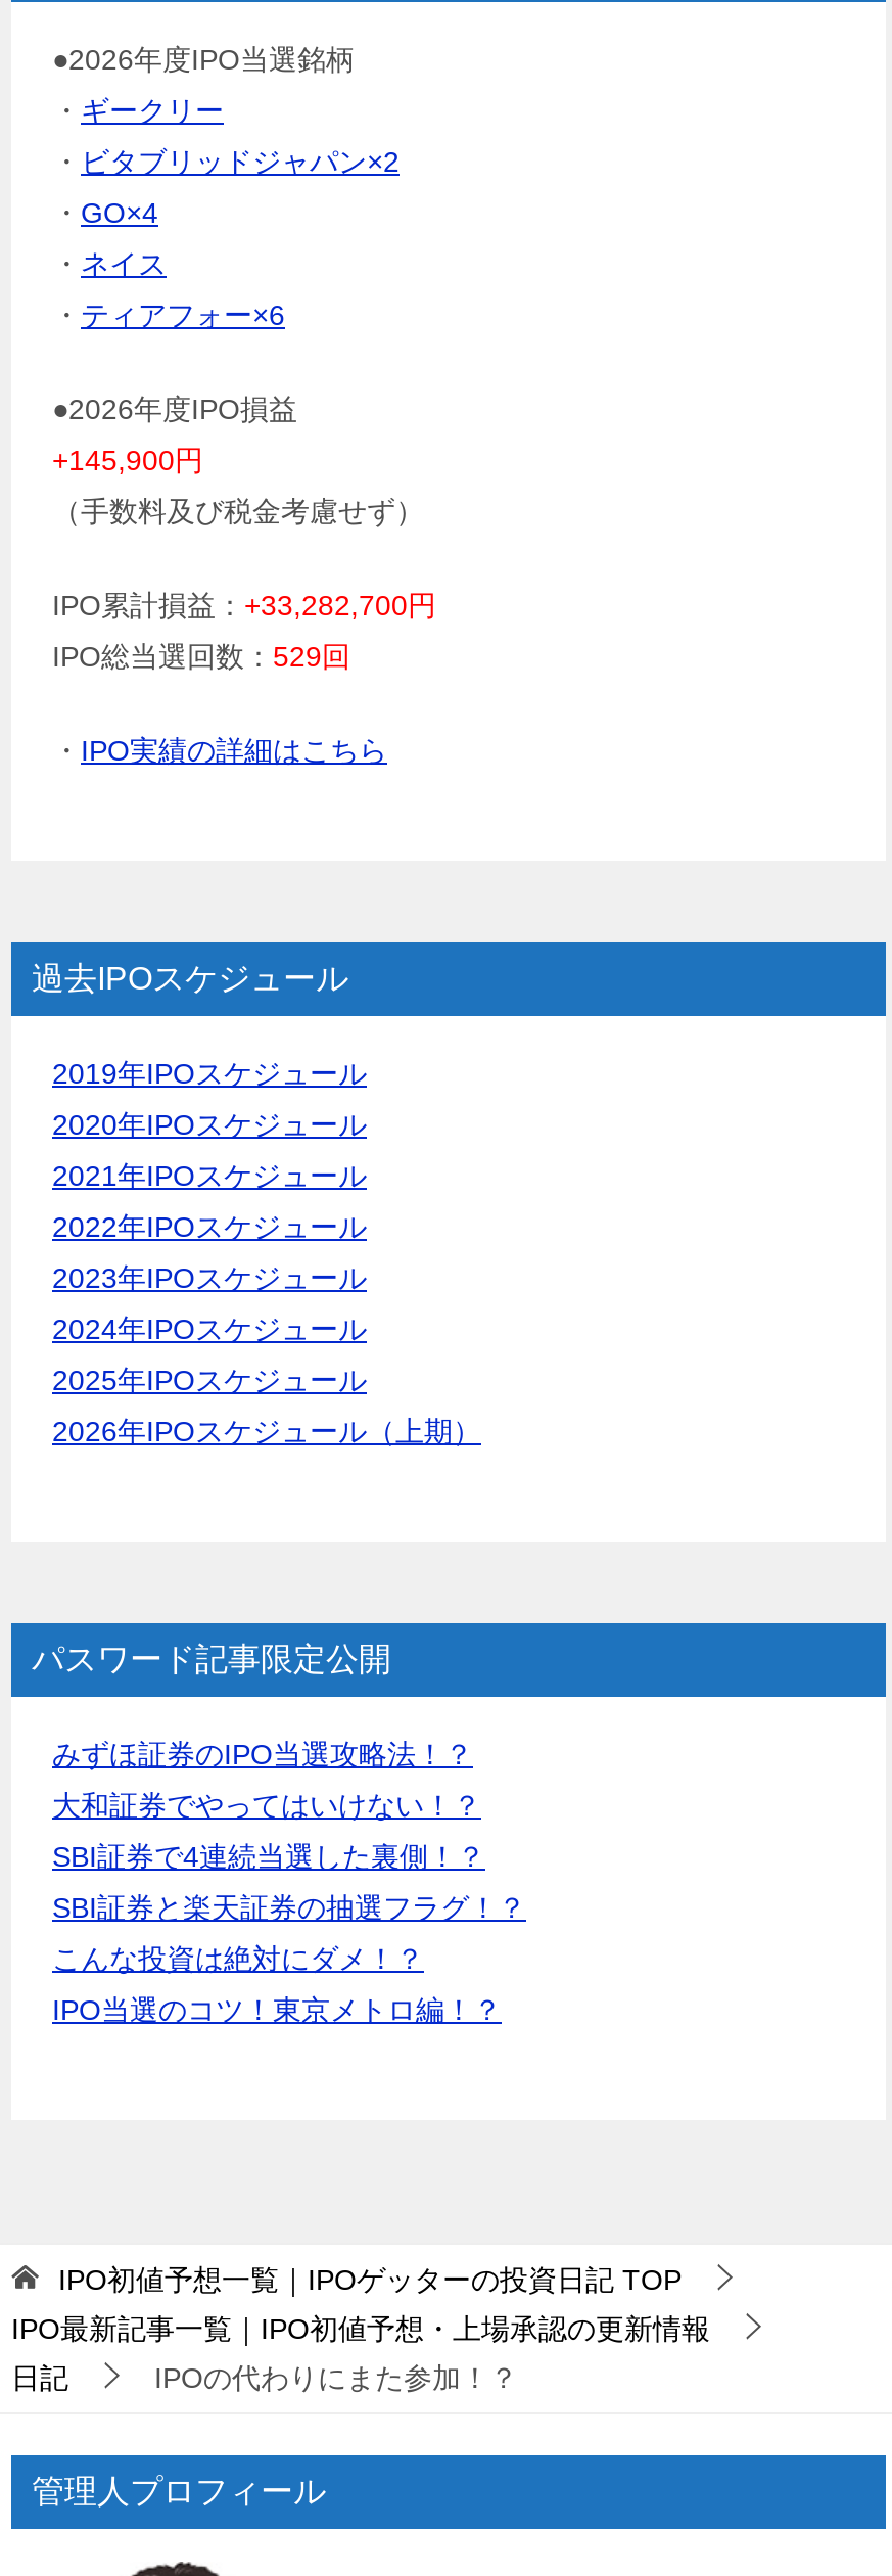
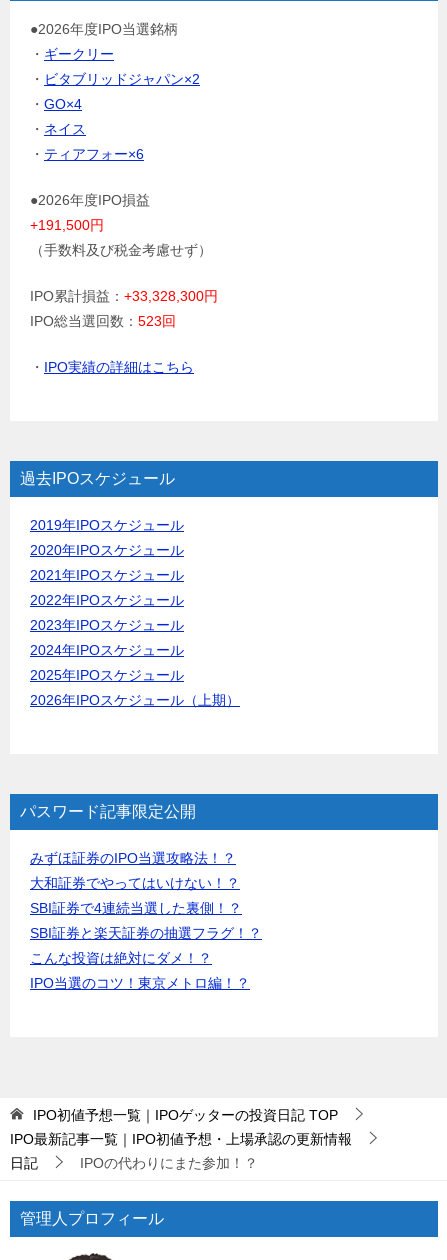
- +145,900円
+ +191,500円

- IPO累計損益：+33,282,700円
+ IPO累計損益：+33,328,300円

- IPO総当選回数：529回
+ IPO総当選回数：523回
